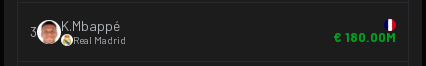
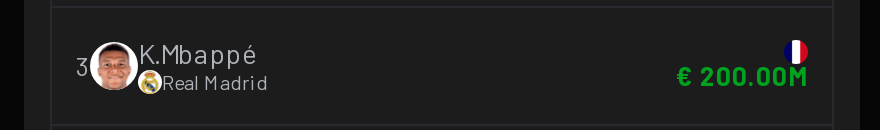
- € 180.00M
+ € 200.00M
